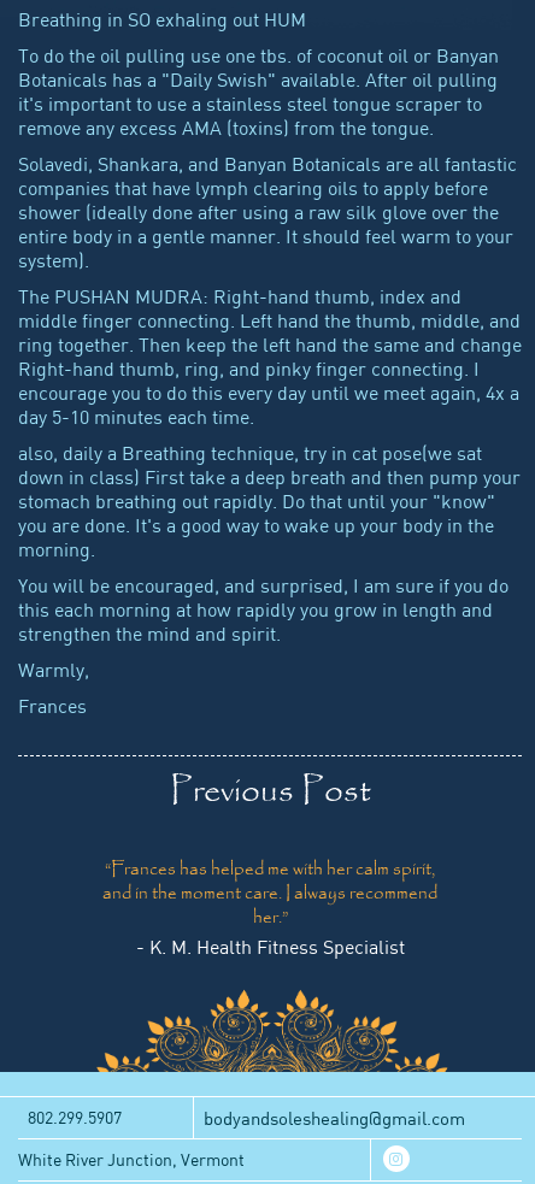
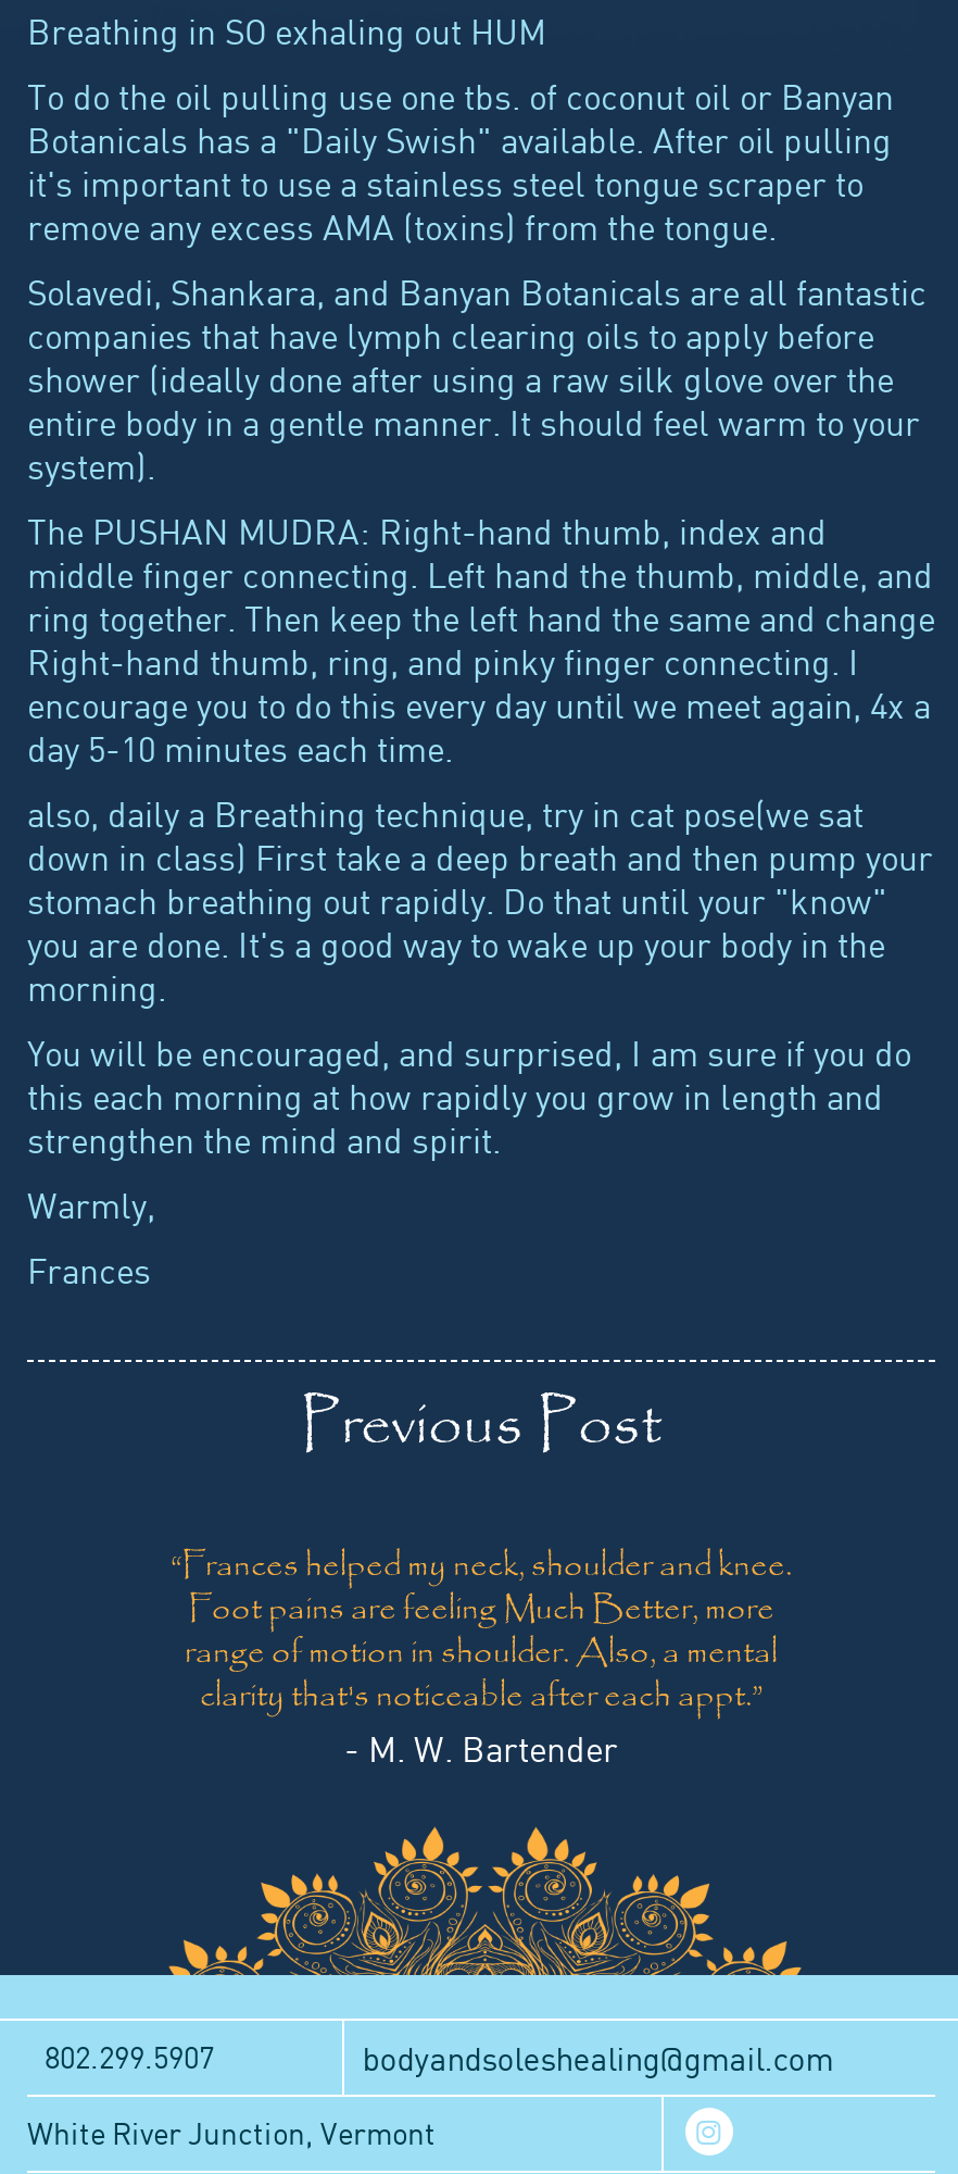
- “Frances has helped me with her calm spirit,
- and in the moment care. I always recommend
- her.”
- - K. M. Health Fitness Specialist
+ “Frances helped my neck, shoulder and knee.
+ Foot pains are feeling Much Better, more
+ range of motion in shoulder. Also, a mental
+ clarity that's noticeable after each appt.”
+ - M. W. Bartender
